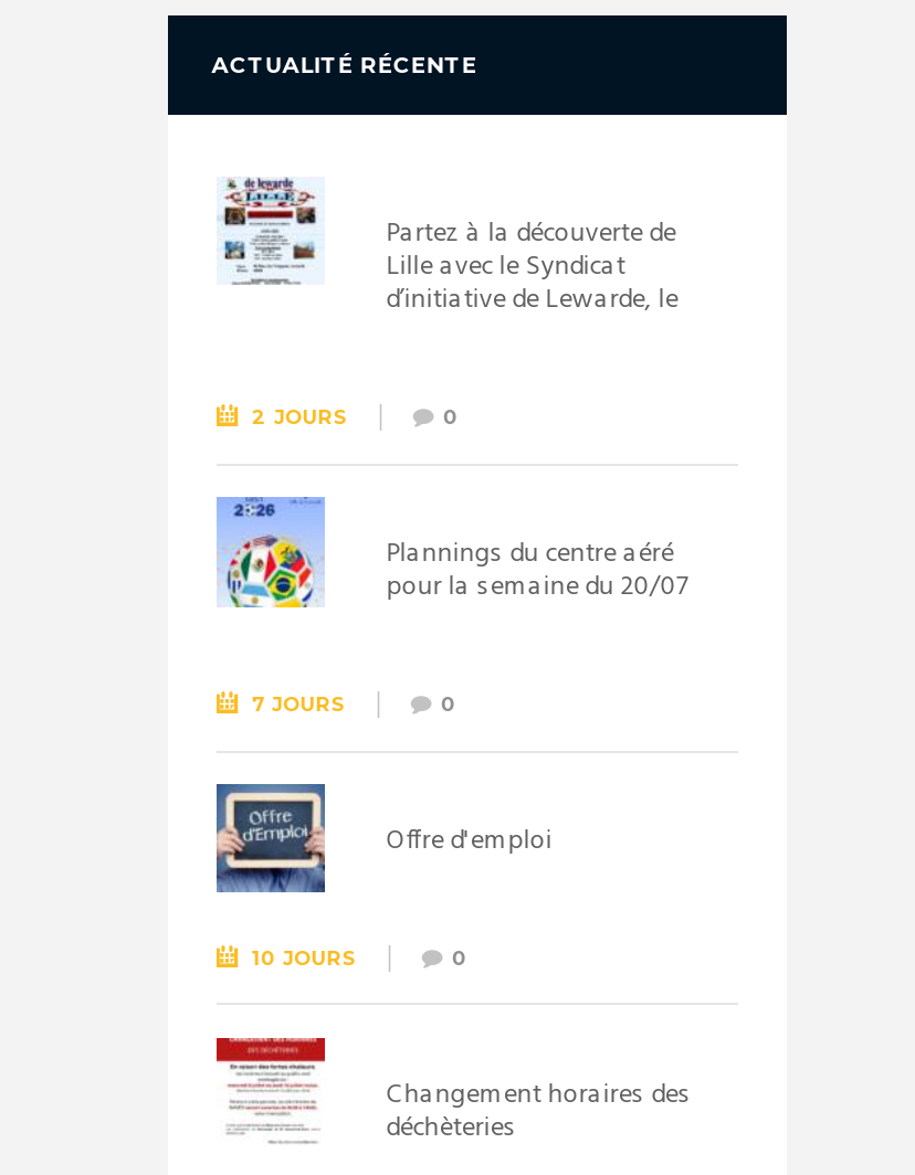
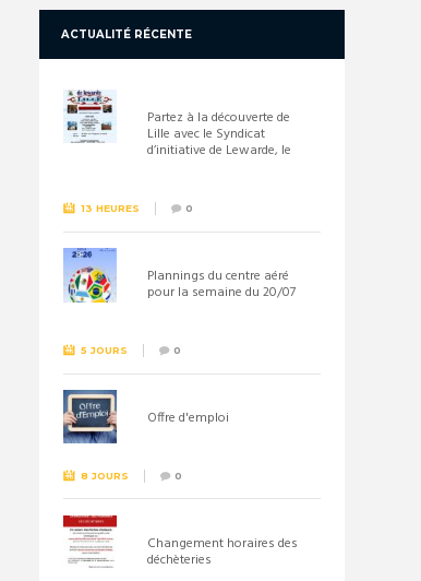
- 2 JOURS
+ 13 HEURES

- 7 JOURS
+ 5 JOURS

- 10 JOURS
+ 8 JOURS
